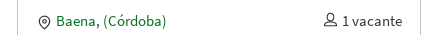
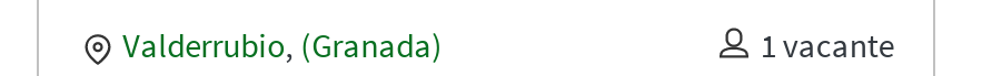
- Baena, (Córdoba)
+ Valderrubio, (Granada)
